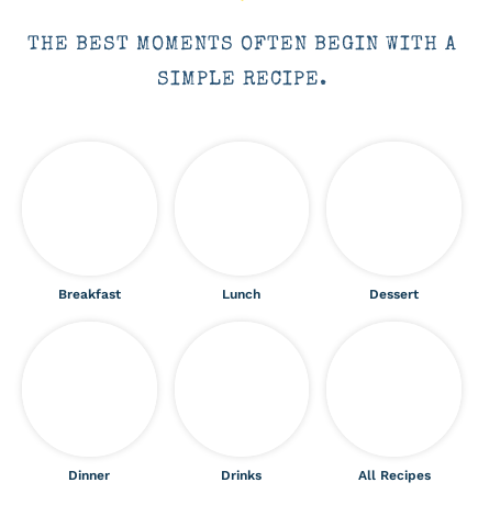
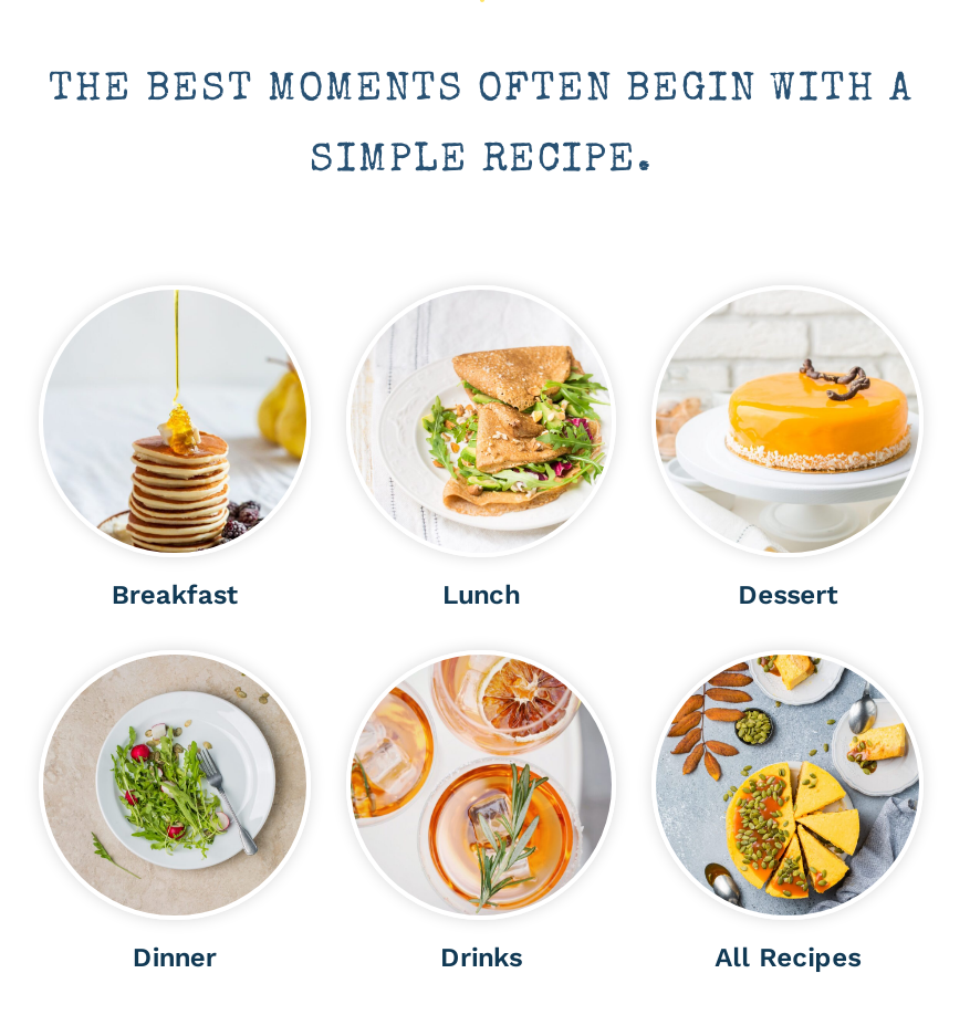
+ [image]

+ [image]

+ [image]

+ [image]

+ [image]

+ [image]
